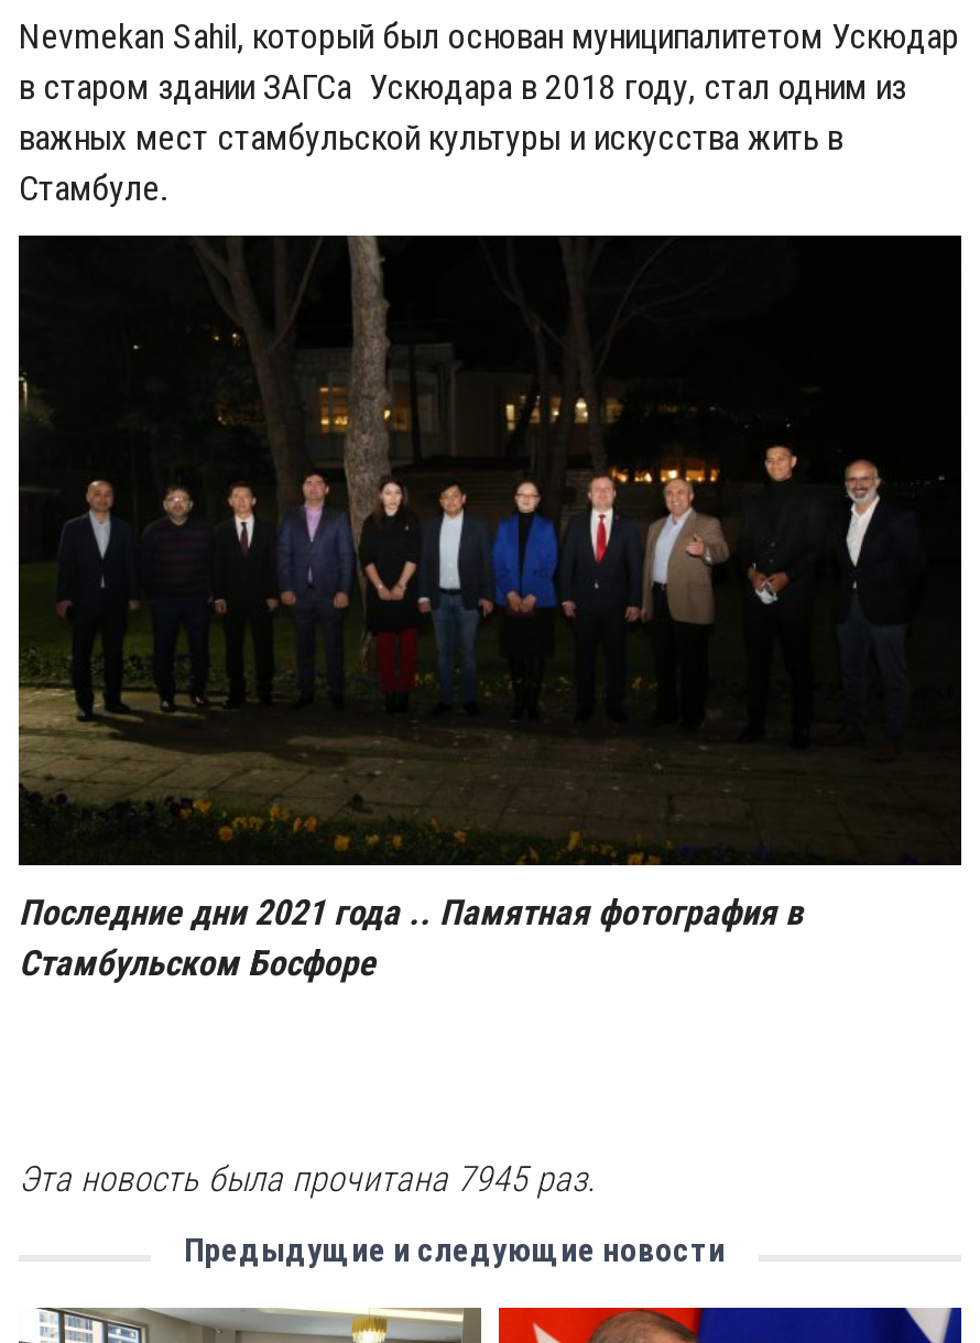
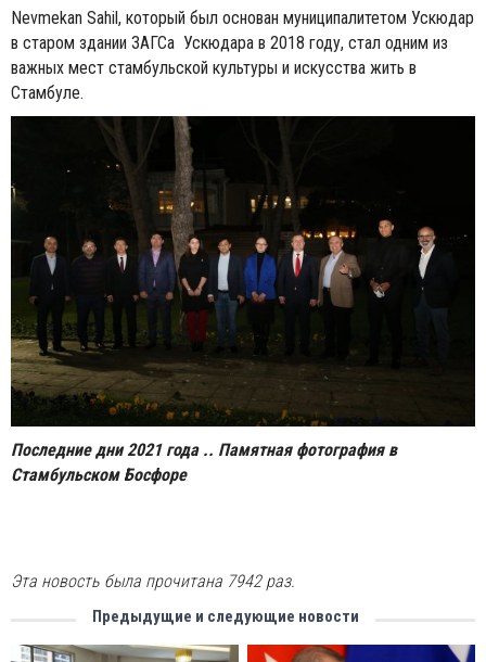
- Эта новость была прочитана 7945 раз.
+ Эта новость была прочитана 7942 раз.
